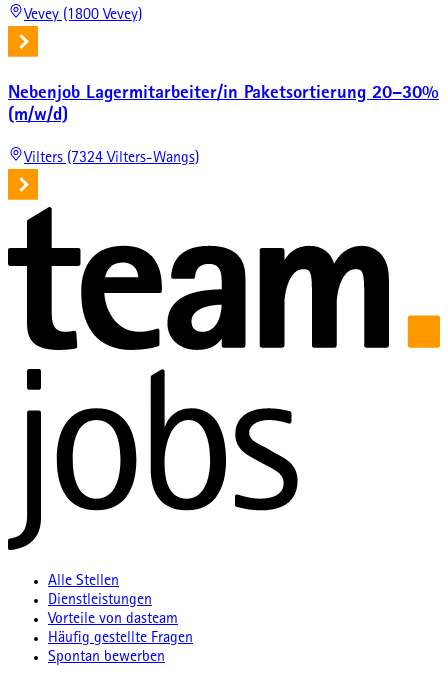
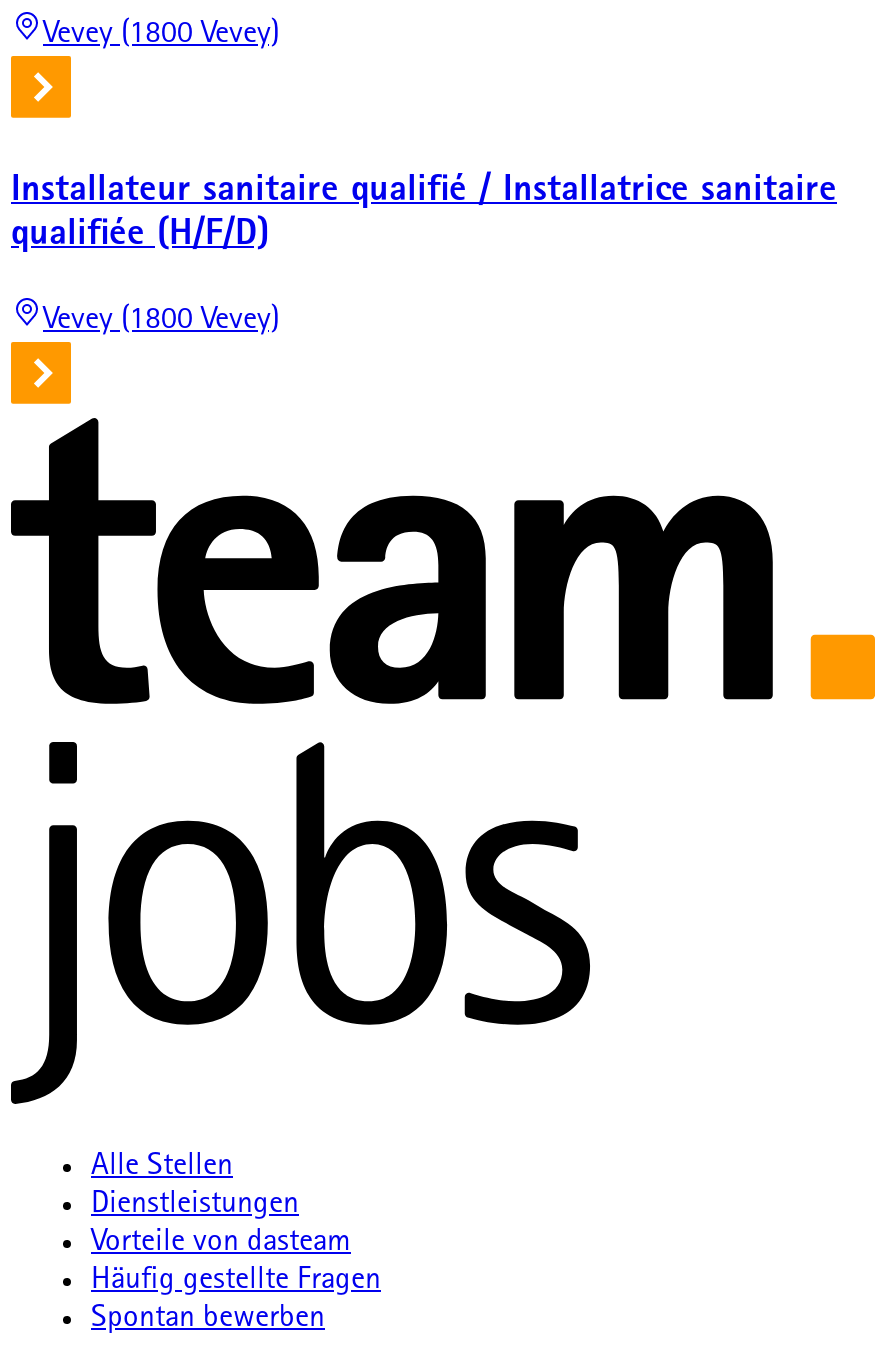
- Nebenjob Lagermitarbeiter/in Paketsortierung 20–30%
- (m/w/d)
+ Installateur sanitaire qualifié / Installatrice sanitaire
+ qualifiée (H/F/D)

- Vilters (7324 Vilters-Wangs)
+ Vevey (1800 Vevey)
